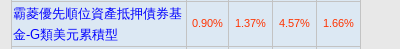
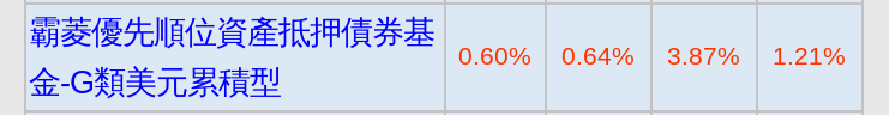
- 0.90%
+ 0.60%

- 1.37%
+ 0.64%

- 4.57%
+ 3.87%

- 1.66%
+ 1.21%
